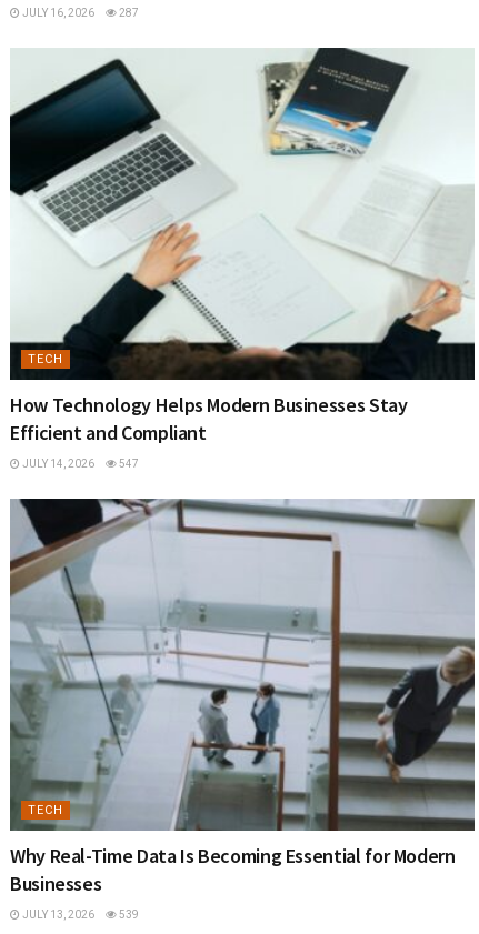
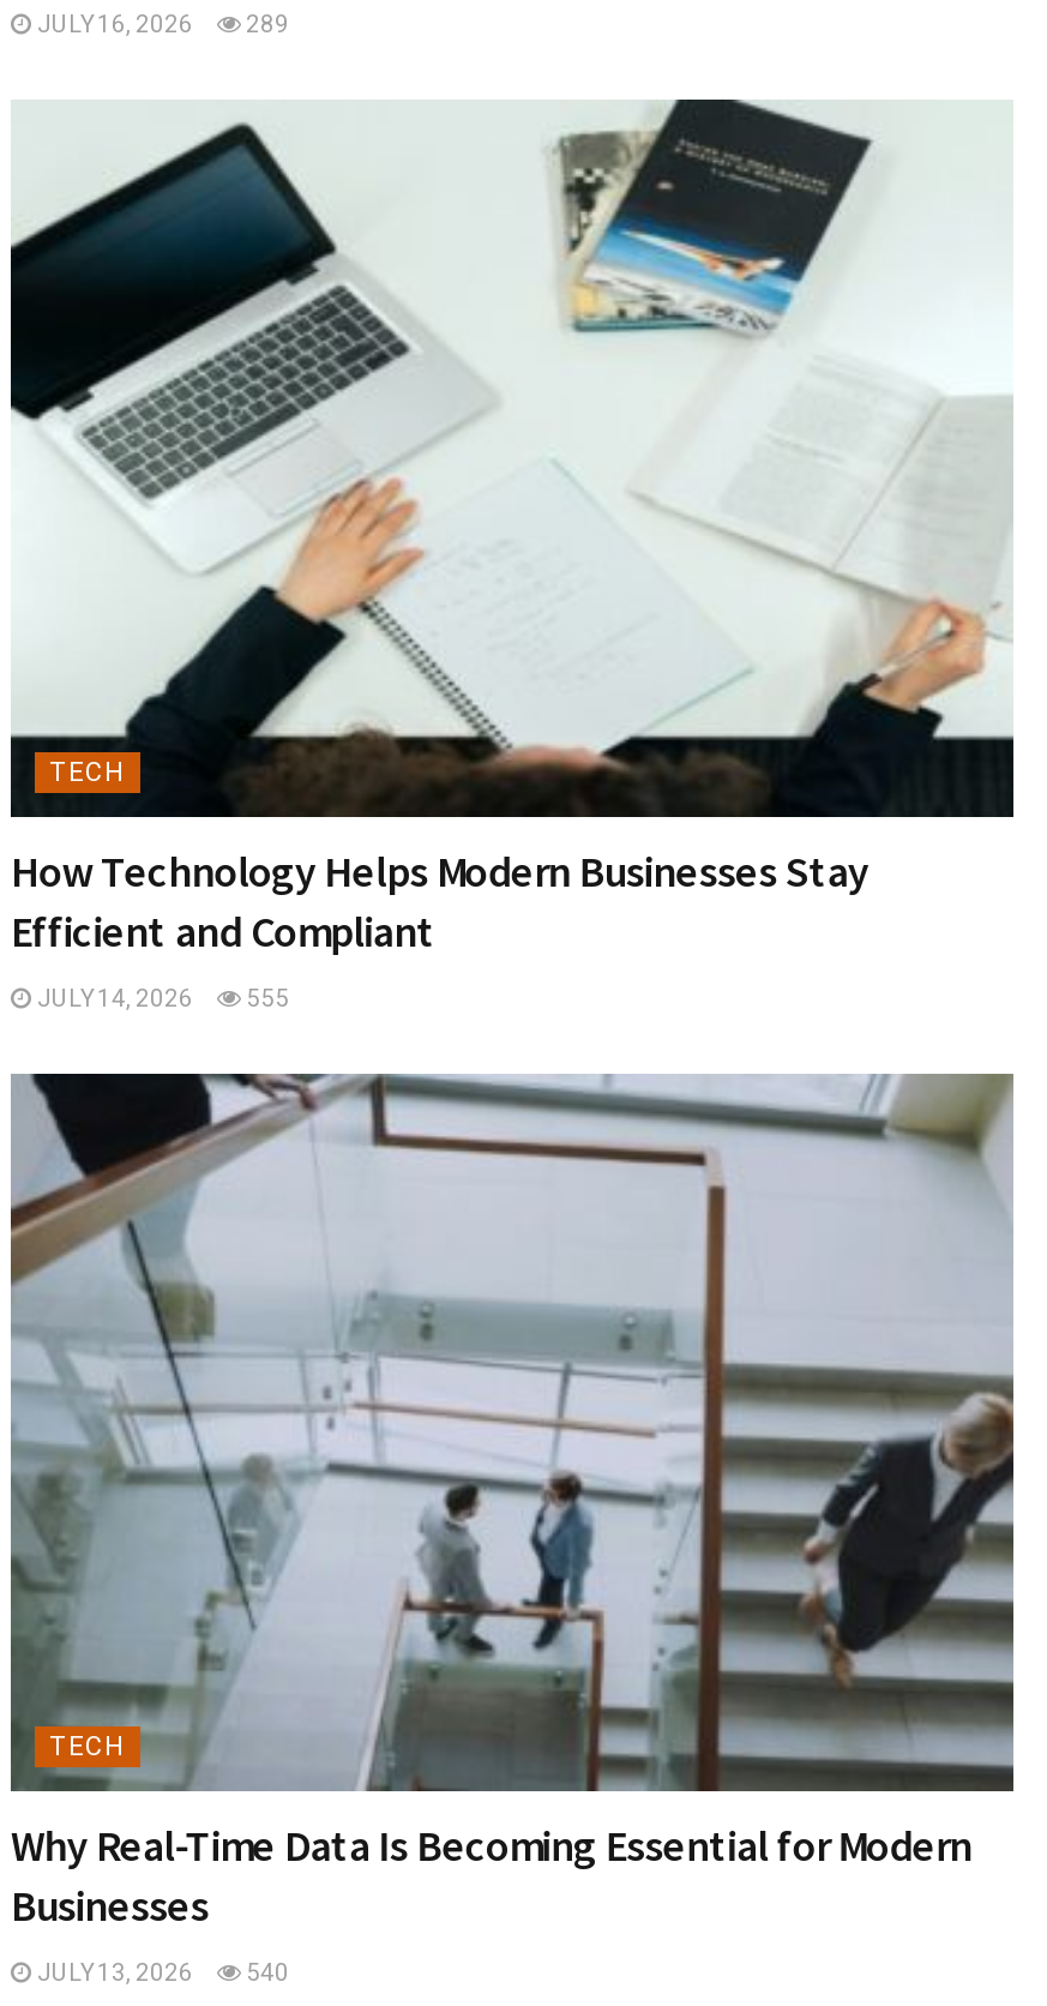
- JULY 16, 2026 287
+ JULY 16, 2026 289

- JULY 14, 2026 547
+ JULY 14, 2026 555

- JULY 13, 2026 539
+ JULY 13, 2026 540
